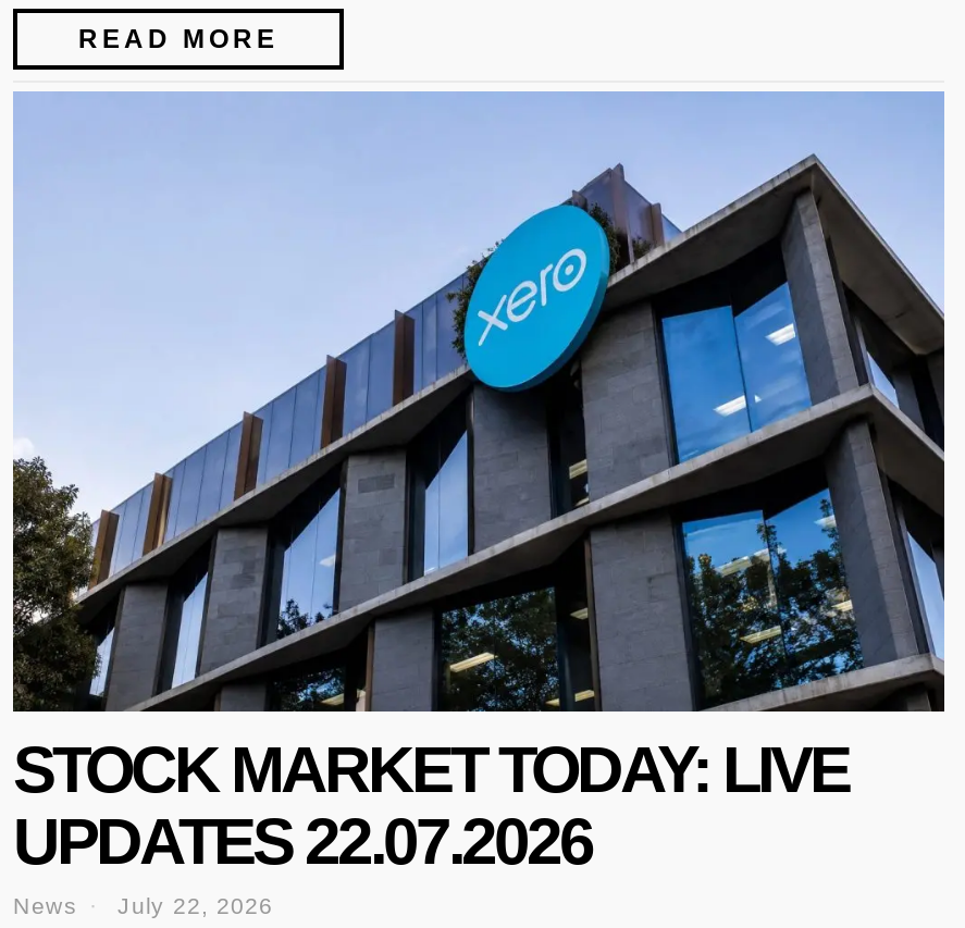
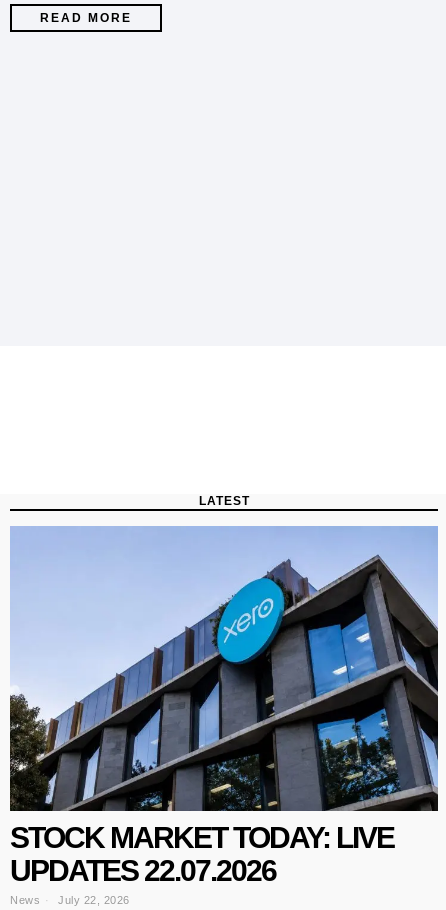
+ LATEST
